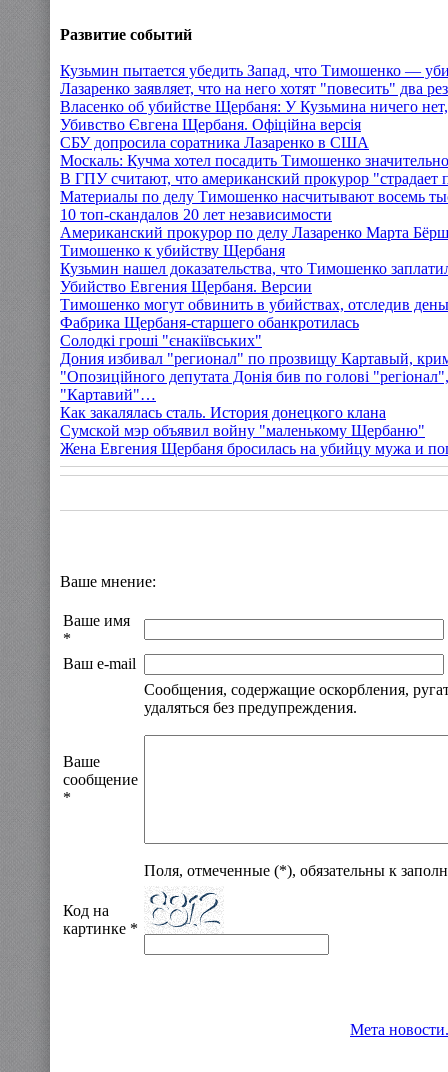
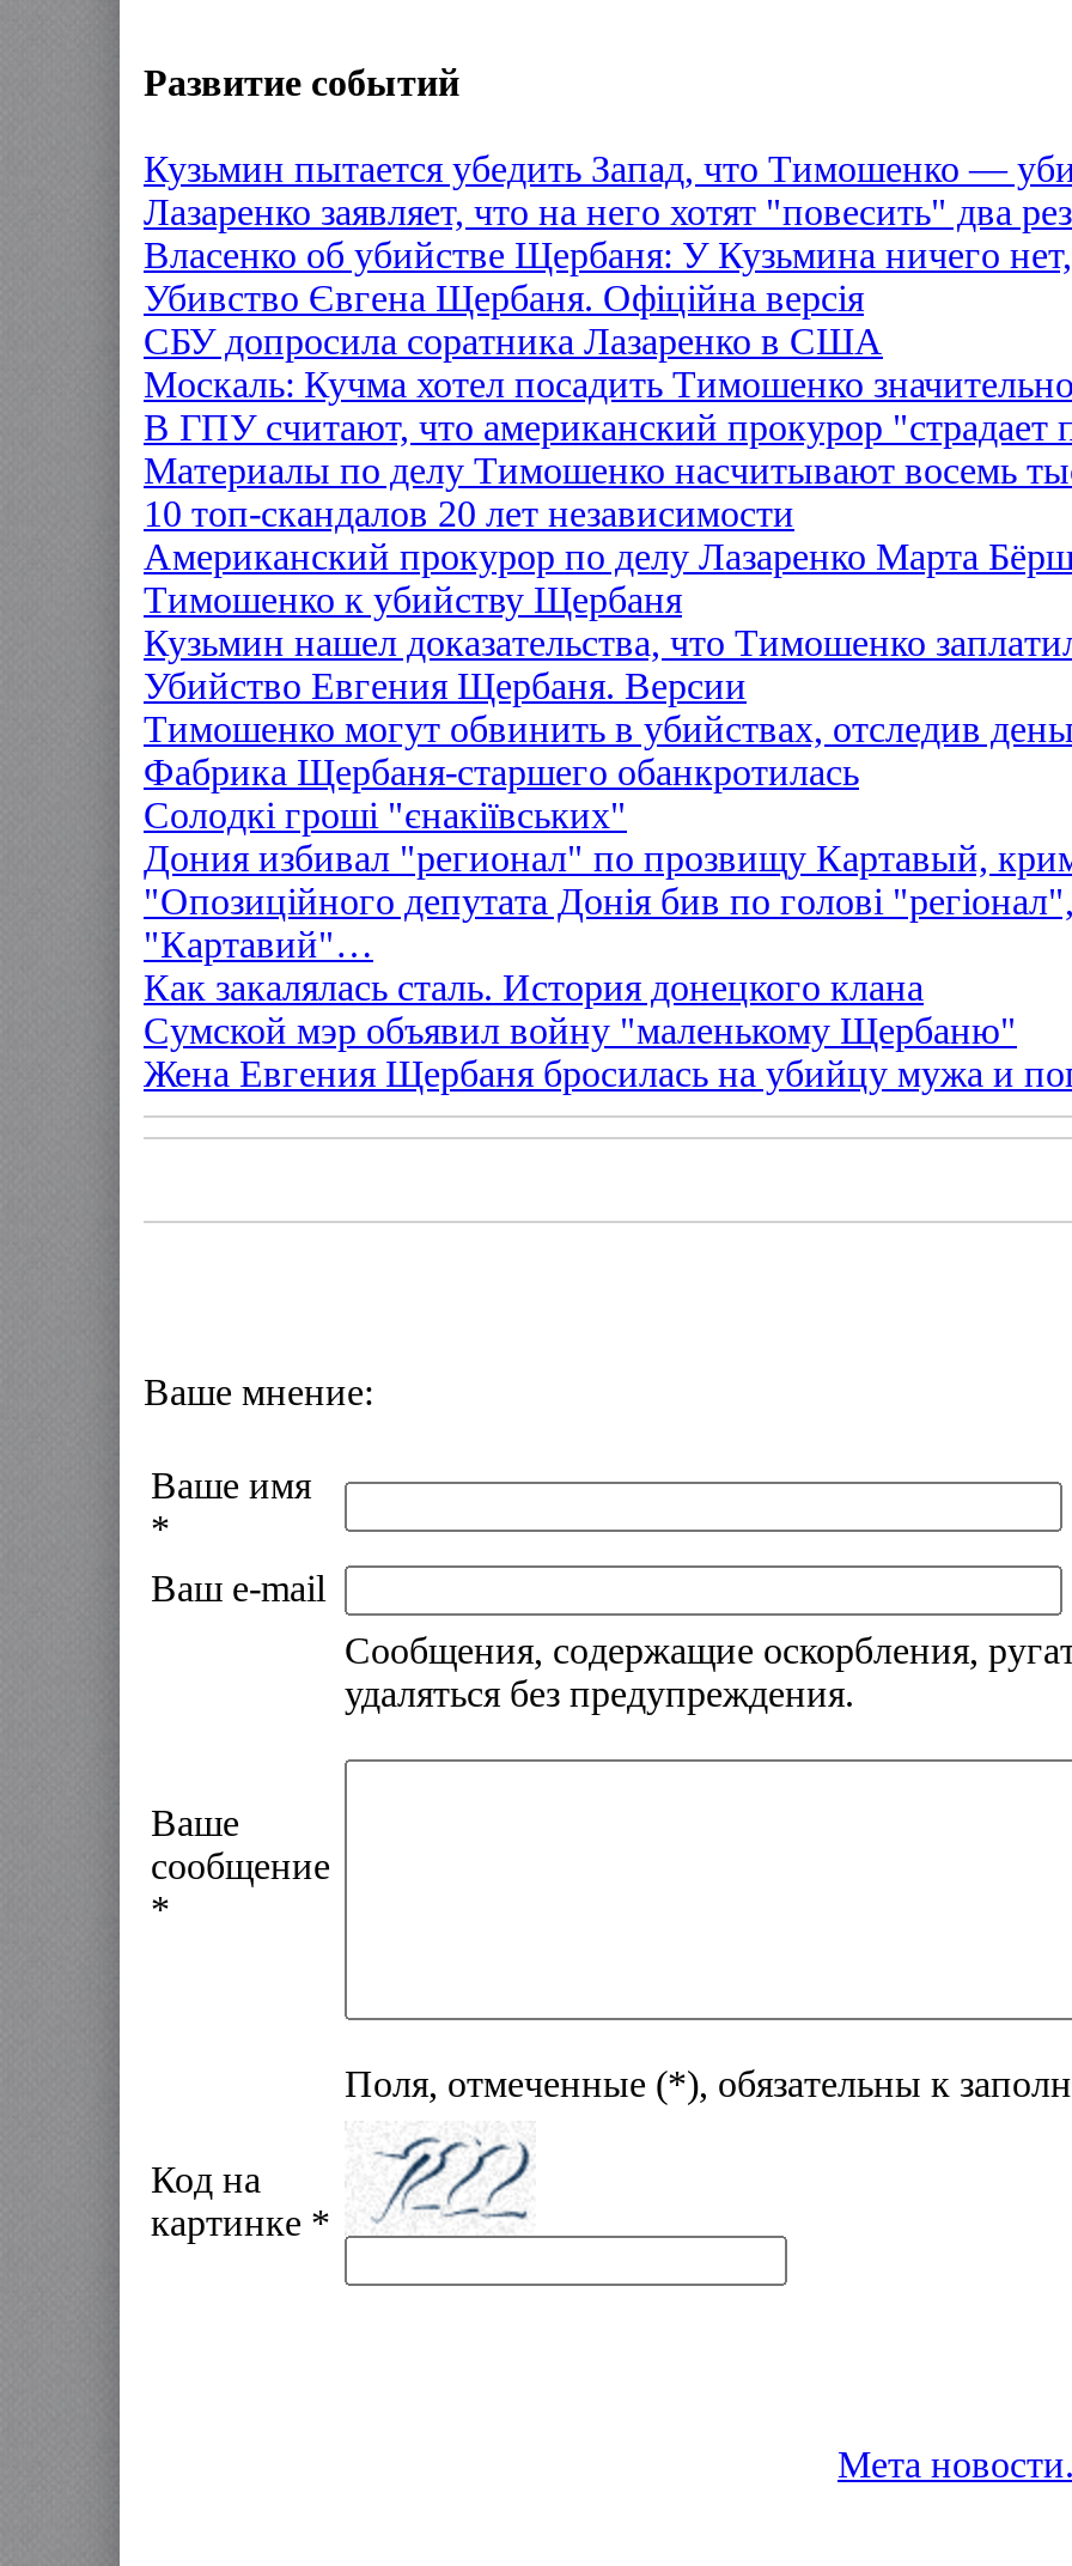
- [image]
+ [image]
